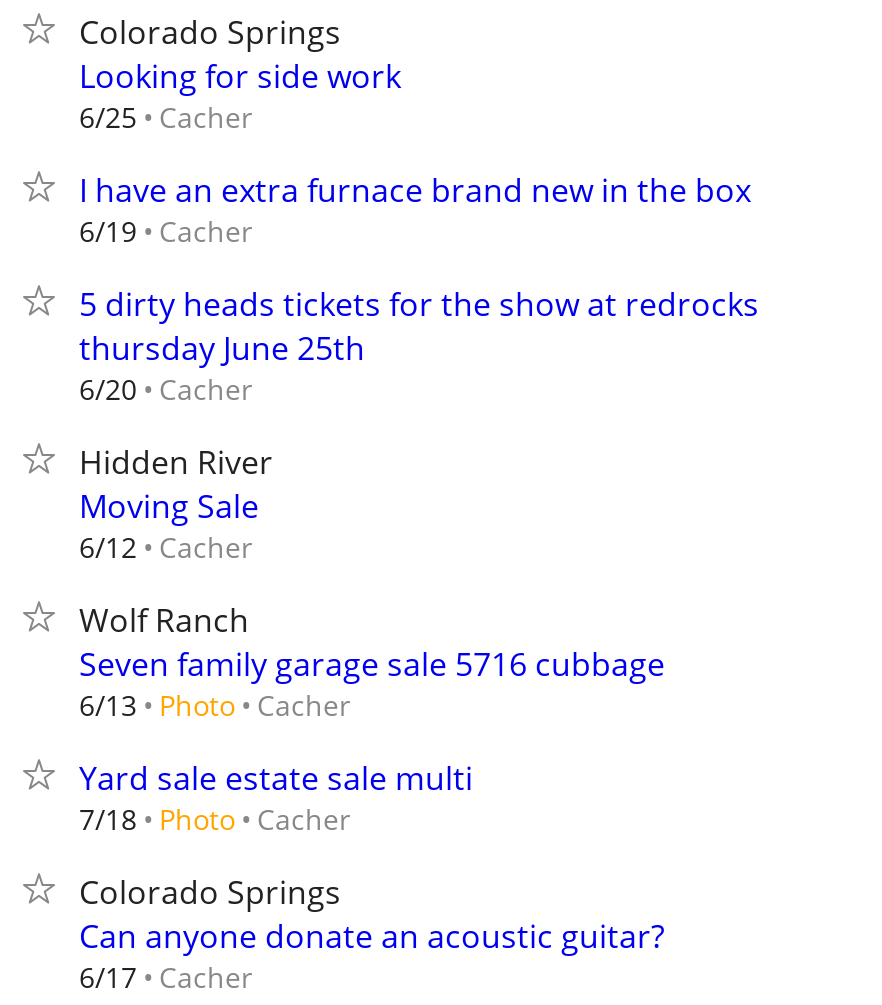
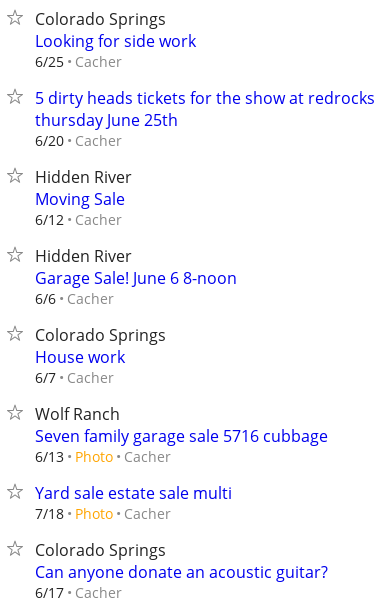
- I have an extra furnace brand new in the box
- 6/19 Cacher

moved up: 5 dirty heads tickets for the show at redrocks | thursday June 25th | 6/20 Cacher | Hidden River | Moving Sale | 6/12 Cacher

+ Hidden River
+ Garage Sale! June 6 8-noon
+ 6/6 Cacher
+ Colorado Springs
+ House work
+ 6/7 Cacher
